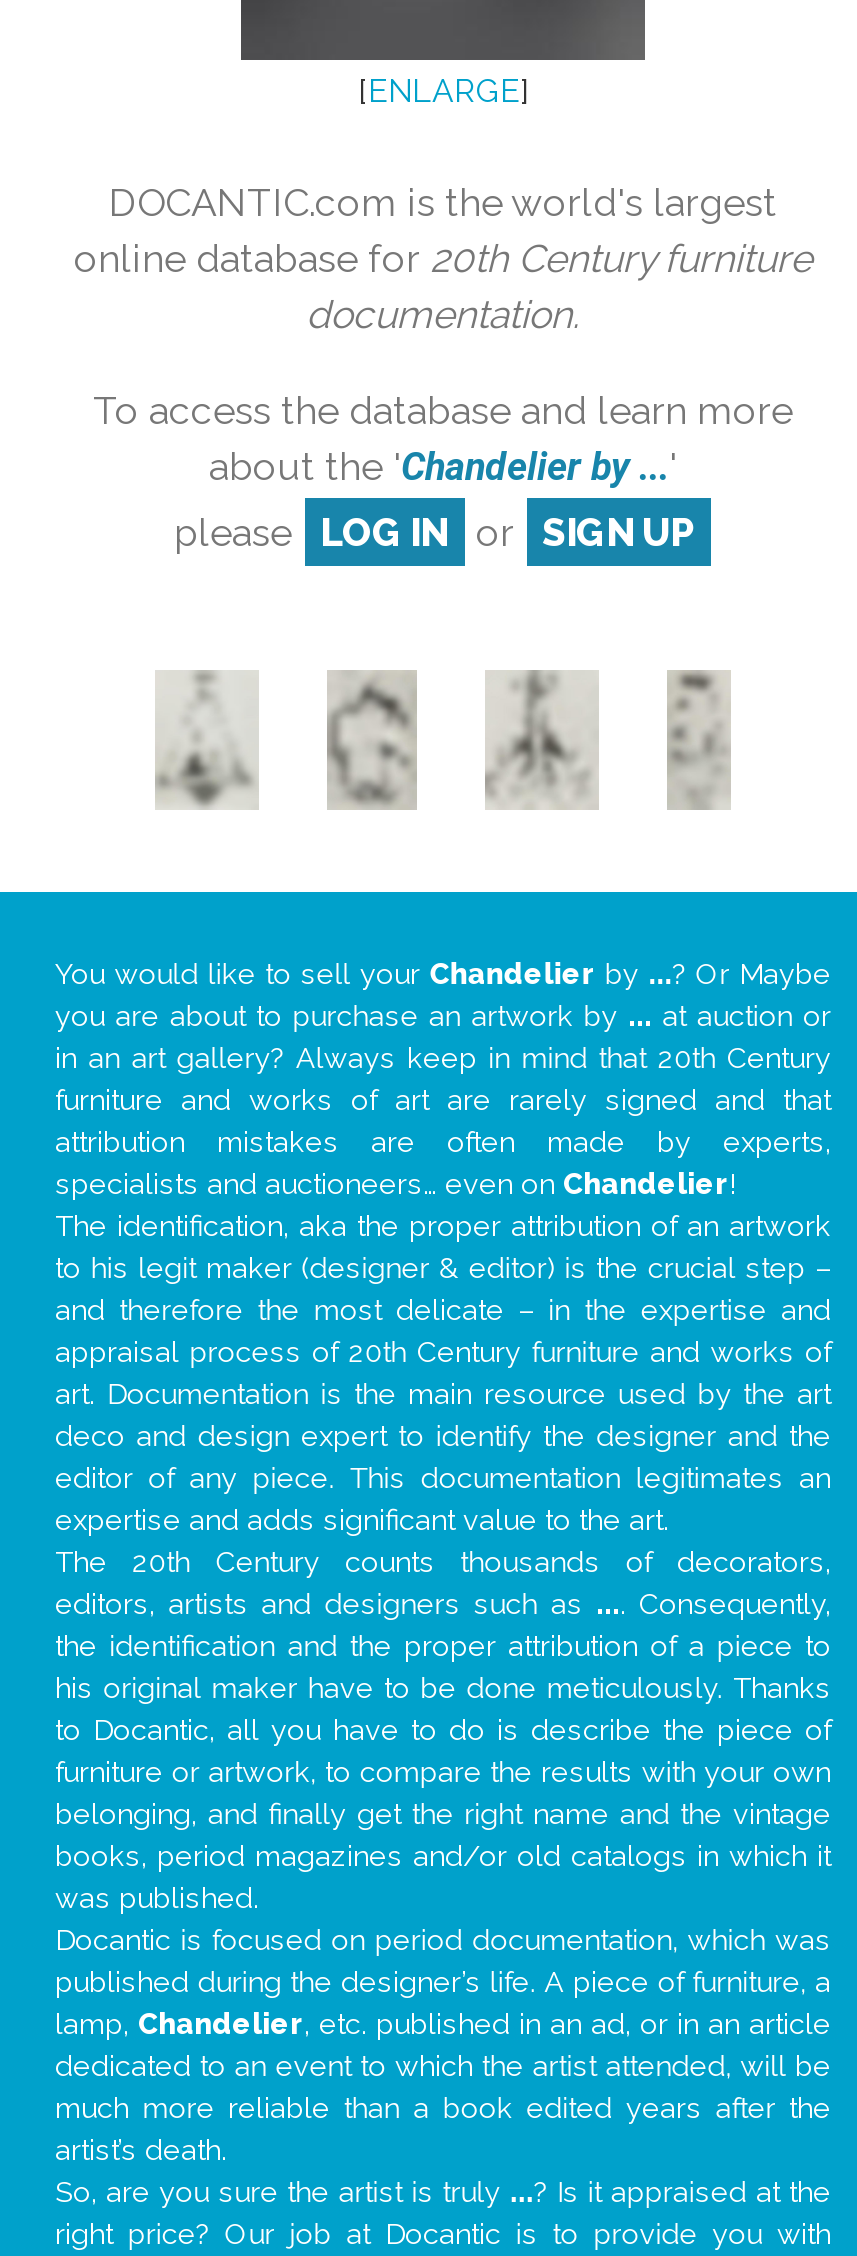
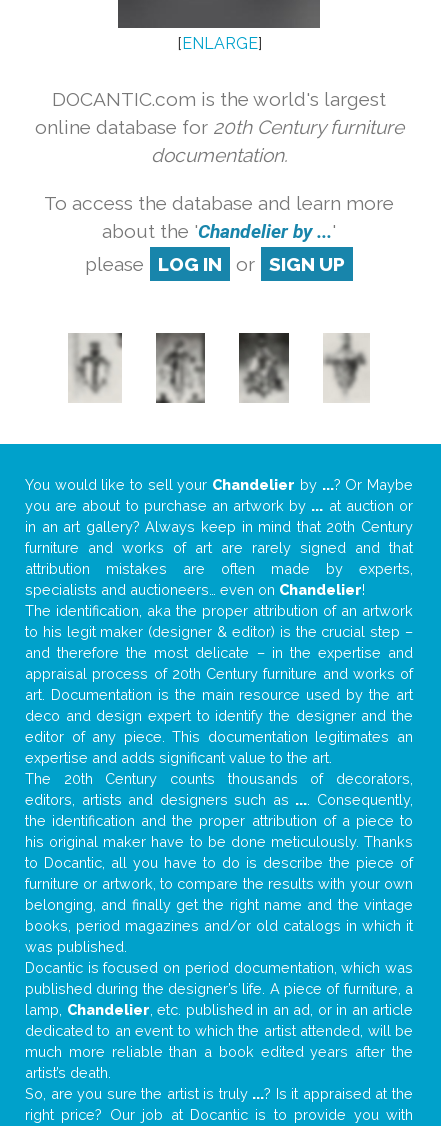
- [image]
+ [image]

- [image]
+ [image]

- [image]
+ [image]

- [image]
+ [image]
